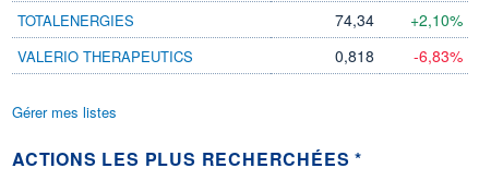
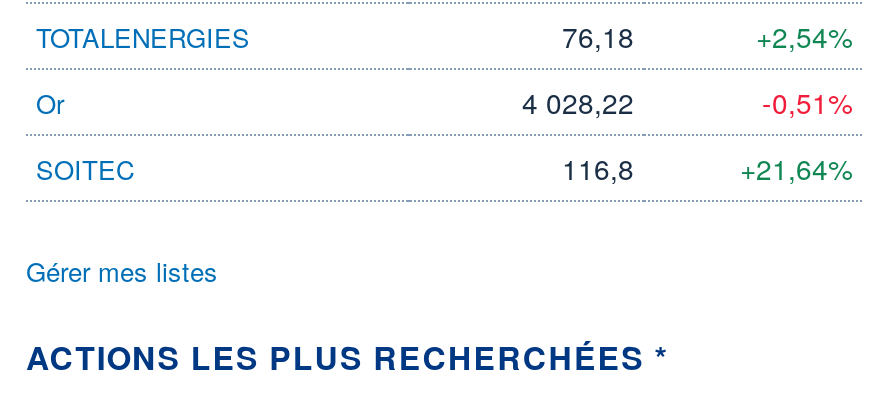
- 74,34
- +2,10%
- VALERIO THERAPEUTICS
- 0,818
- -6,83%
+ 76,18
+ +2,54%
+ Or
+ 4 028,22
+ -0,51%
+ SOITEC
+ 116,8
+ +21,64%
